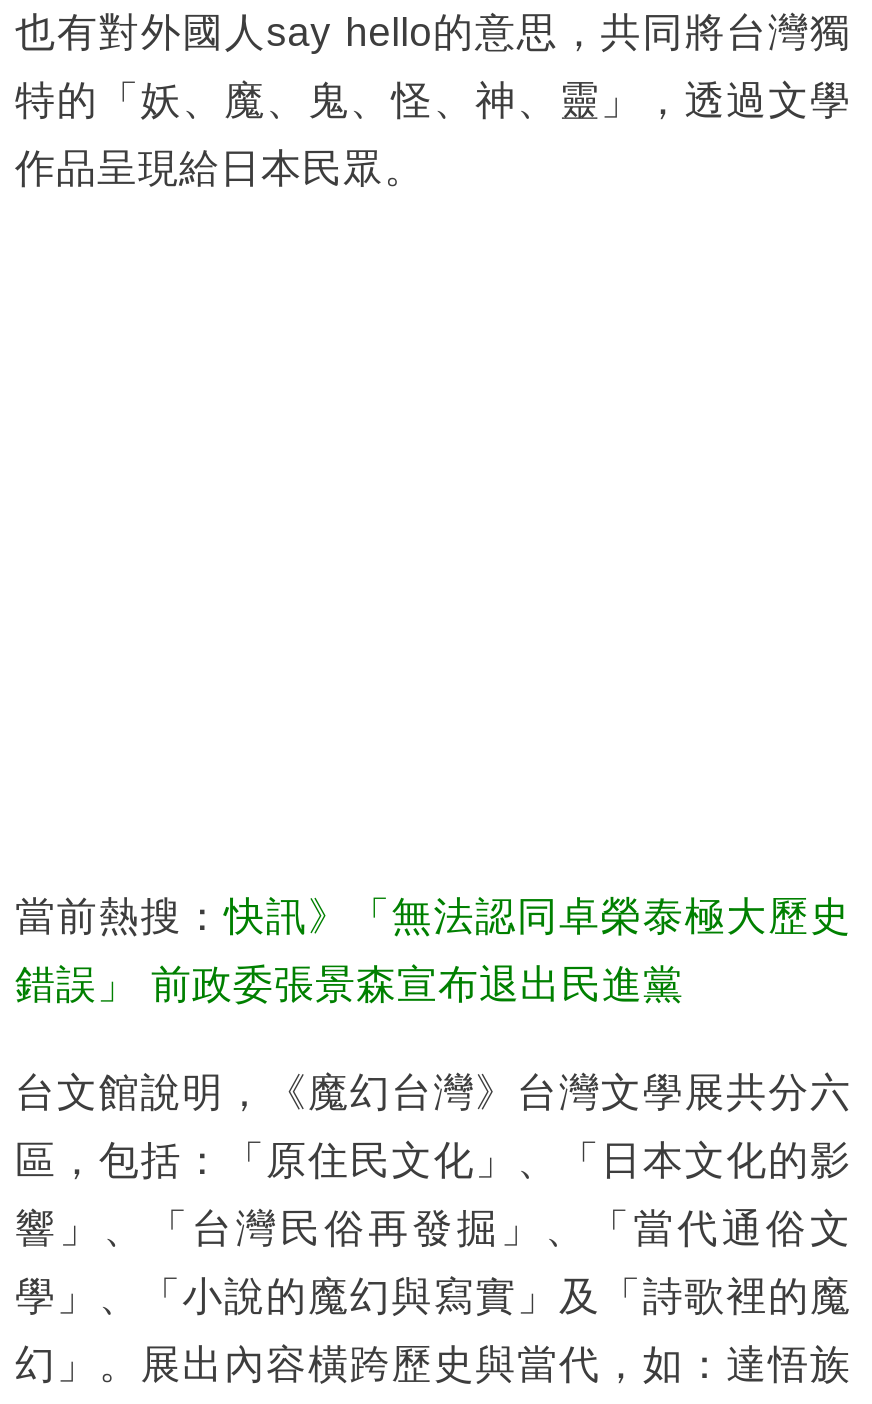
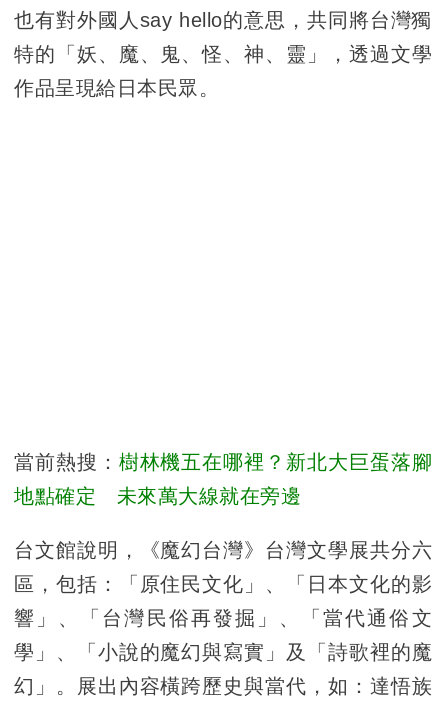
- 當前熱搜：快訊》「無法認同卓榮泰極大歷史
+ 當前熱搜：樹林機五在哪裡？新北大巨蛋落腳

- 錯誤」 前政委張景森宣布退出民進黨
+ 地點確定 未來萬大線就在旁邊
